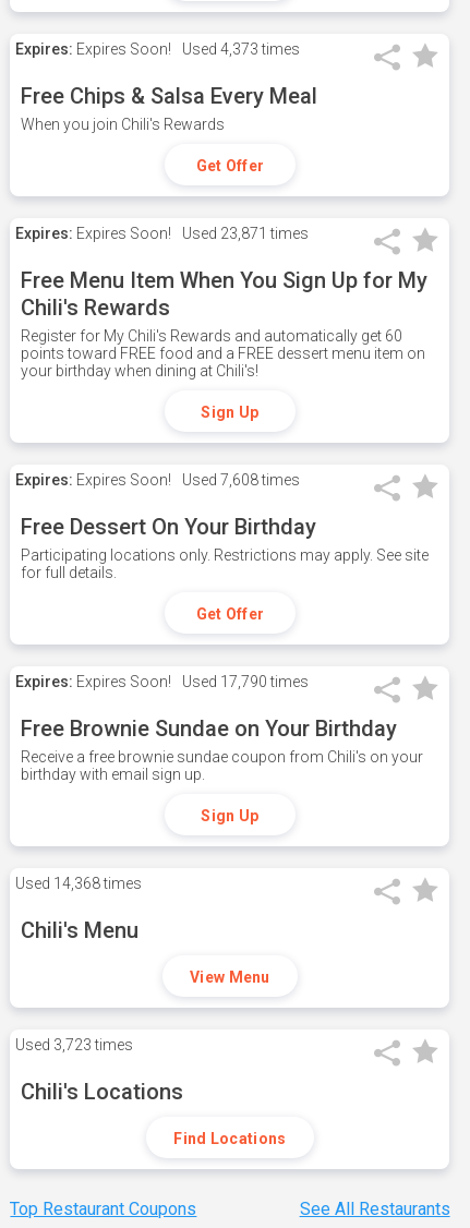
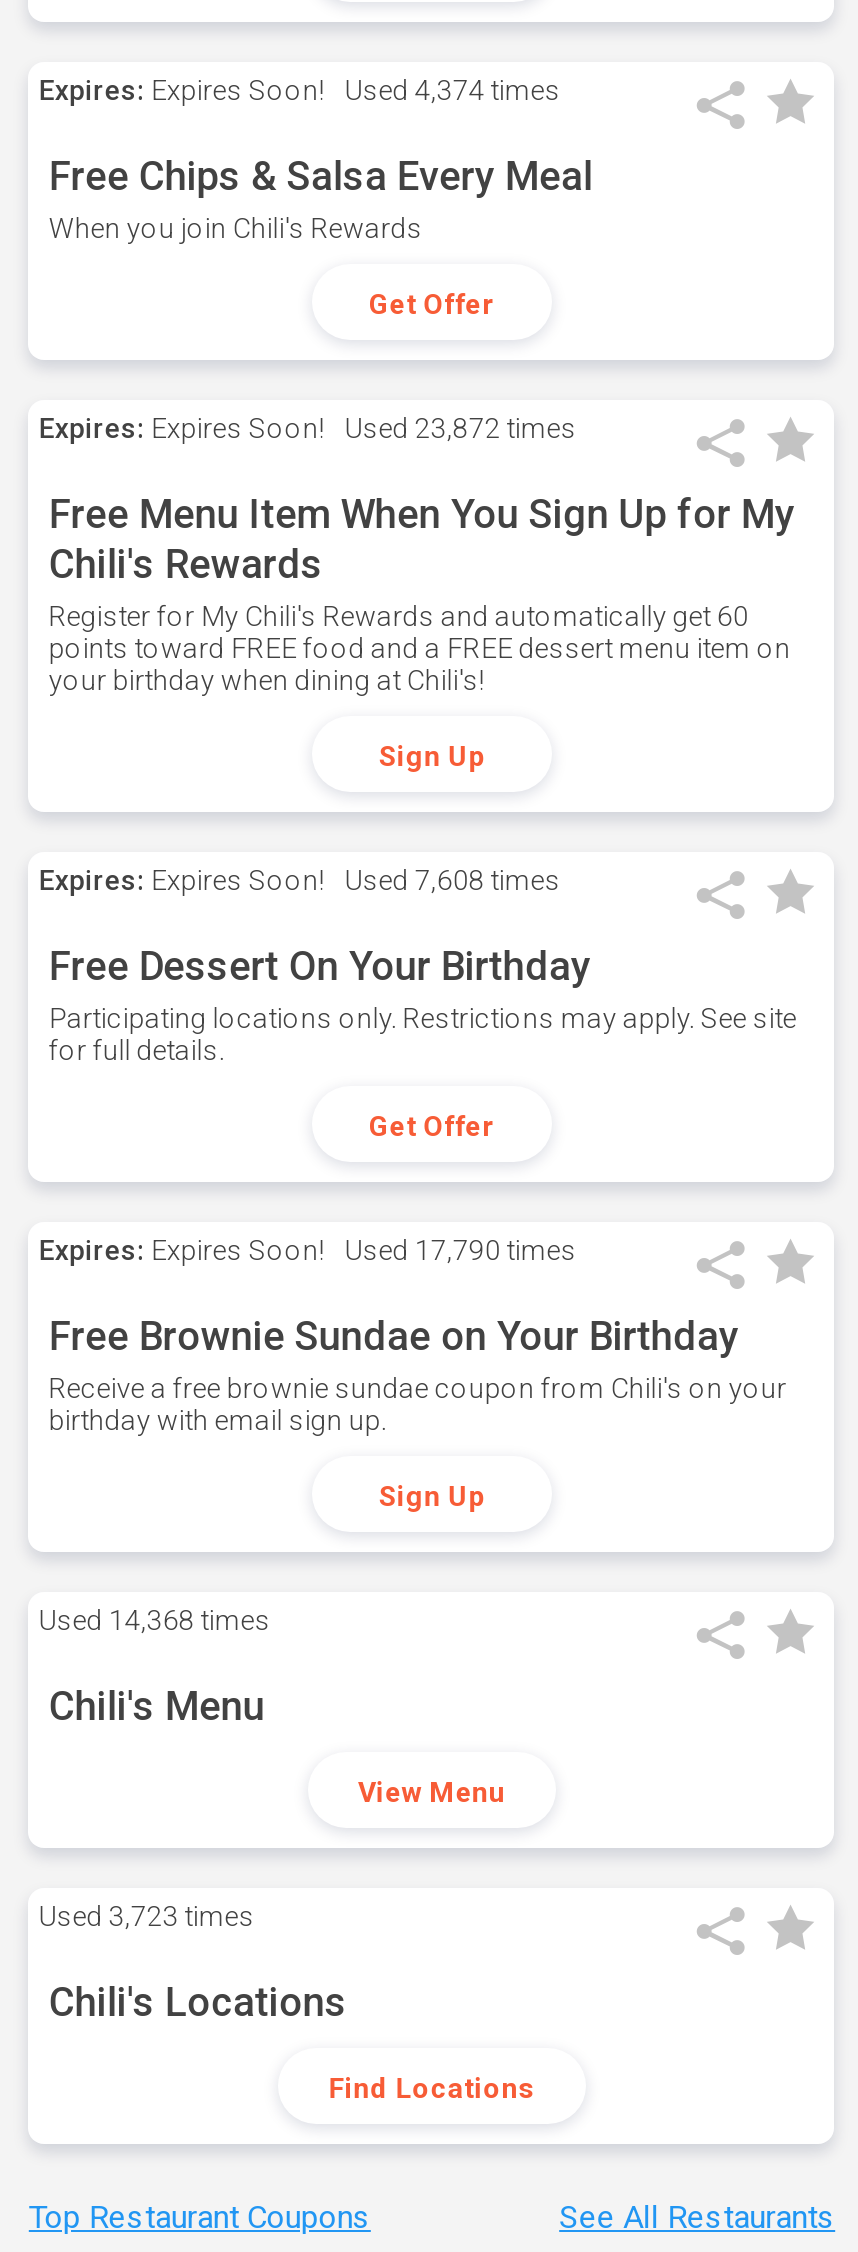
- Expires: Expires Soon! Used 4,373 times
+ Expires: Expires Soon! Used 4,374 times

- Expires: Expires Soon! Used 23,871 times
+ Expires: Expires Soon! Used 23,872 times
